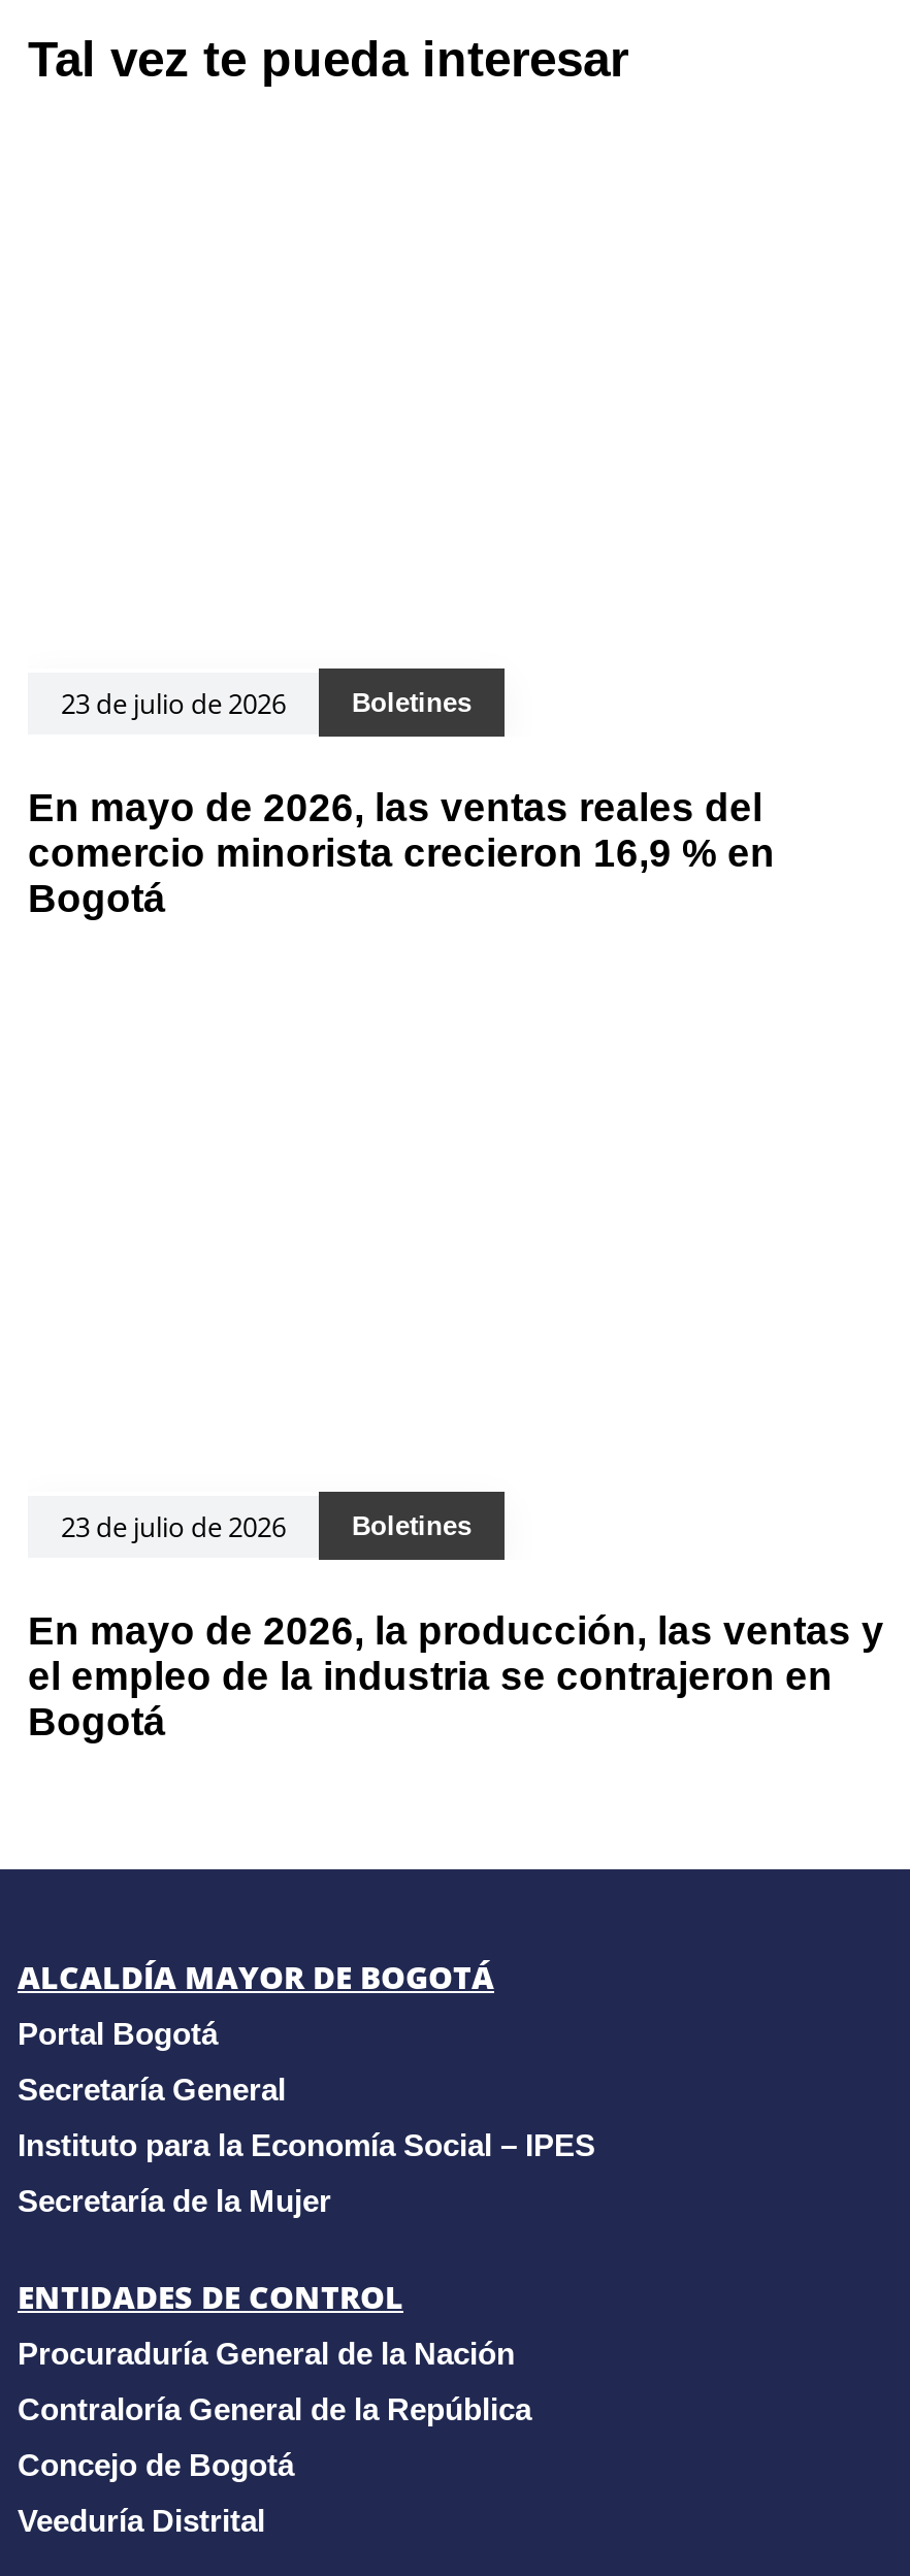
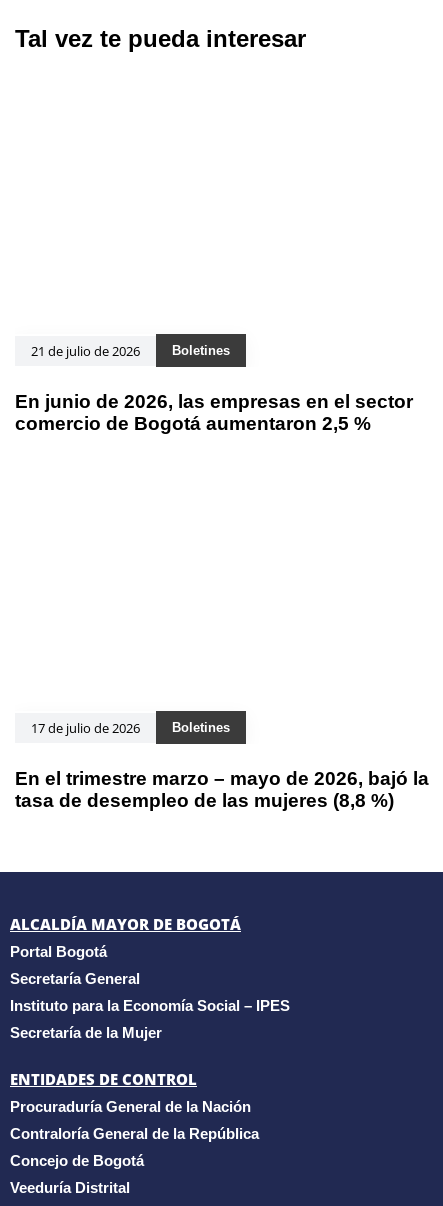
- 23 de julio de 2026
+ 21 de julio de 2026

- En mayo de 2026, las ventas reales del
- comercio minorista crecieron 16,9 % en
- Bogotá
+ En junio de 2026, las empresas en el sector
+ comercio de Bogotá aumentaron 2,5 %

- 23 de julio de 2026
+ 17 de julio de 2026

- En mayo de 2026, la producción, las ventas y
- el empleo de la industria se contrajeron en
- Bogotá
+ En el trimestre marzo – mayo de 2026, bajó la
+ tasa de desempleo de las mujeres (8,8 %)
